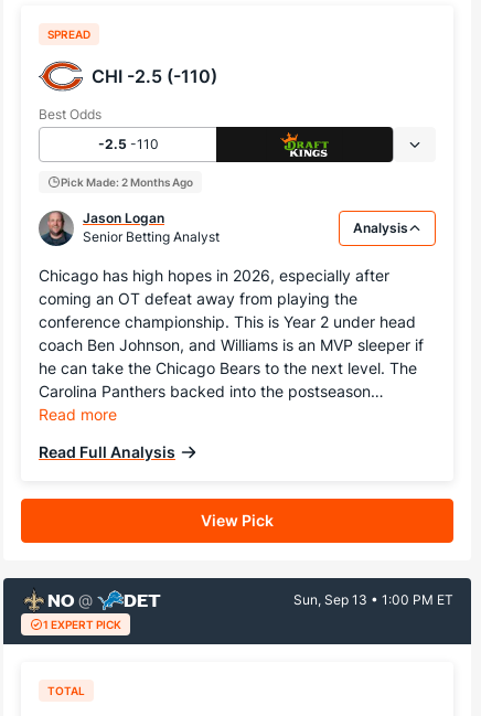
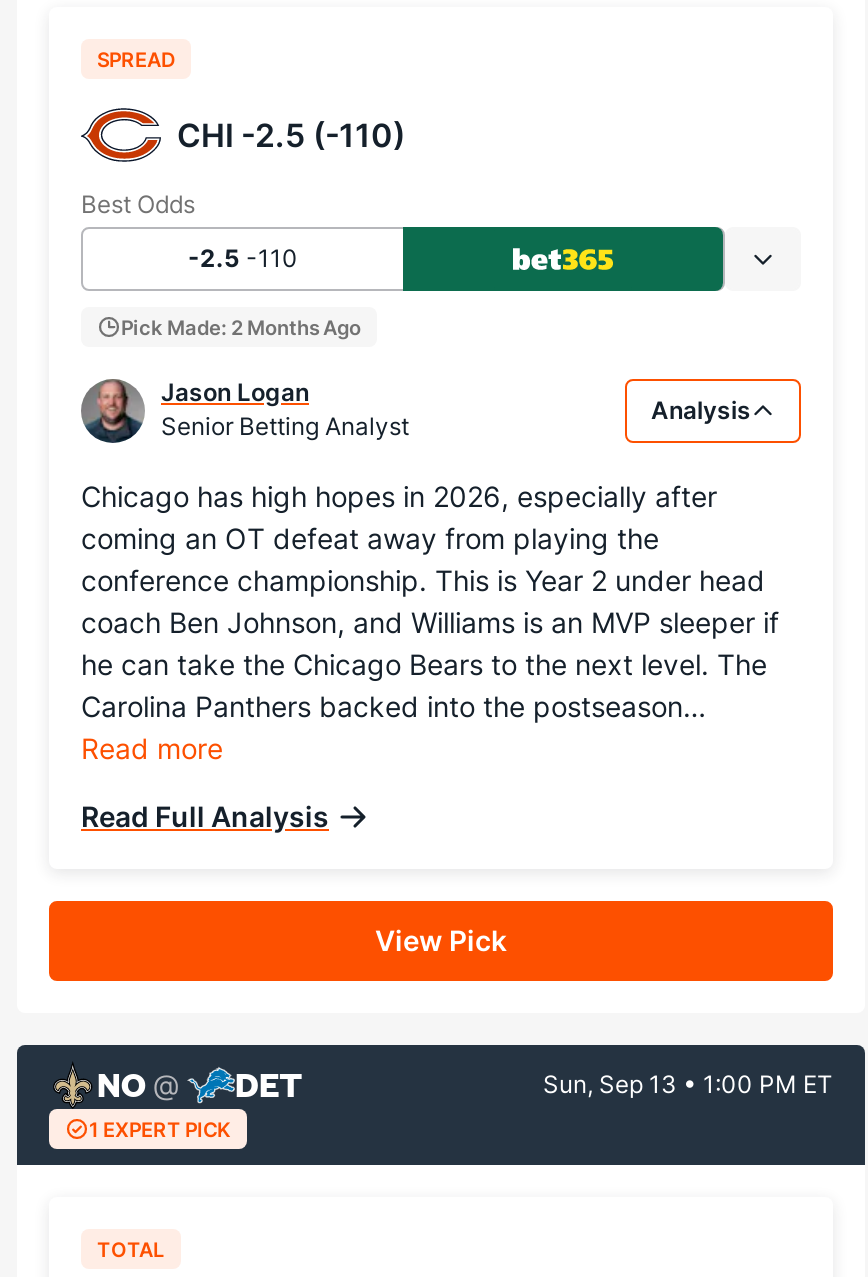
- [image]
+ [image]
